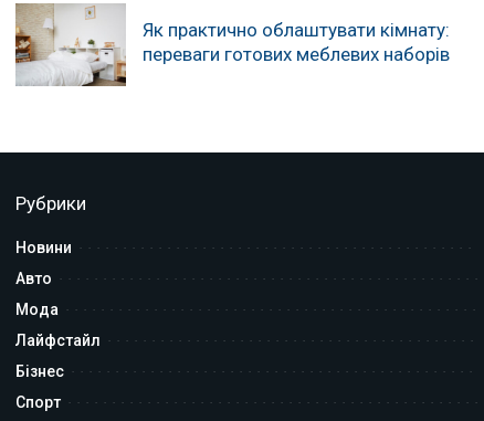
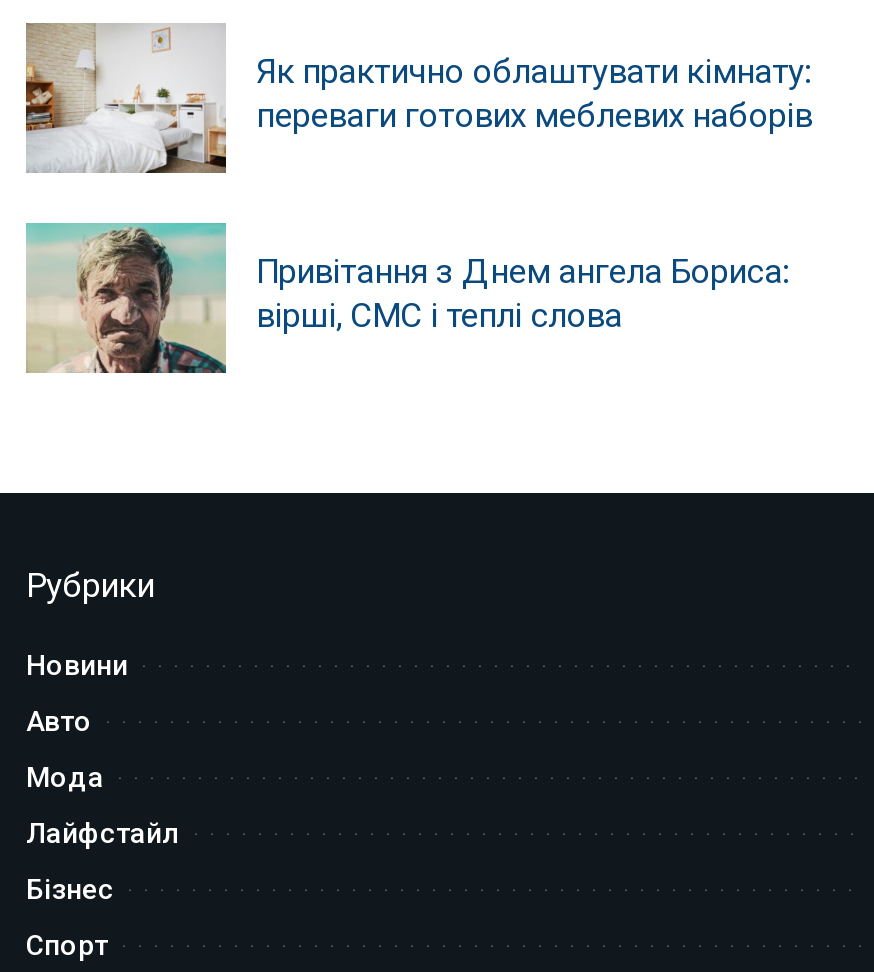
+ [image]
+ Привітання з Днем ангела Бориса:
+ вірші, СМС і теплі слова
